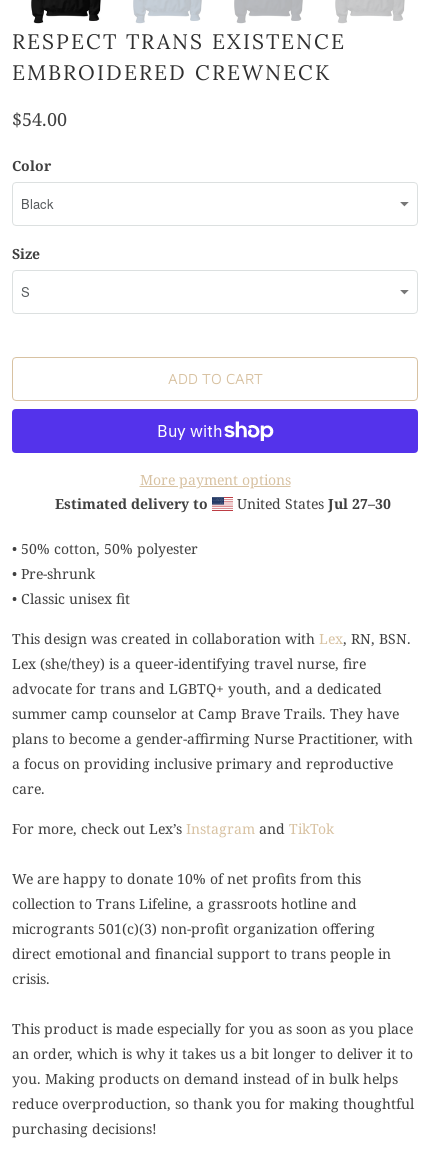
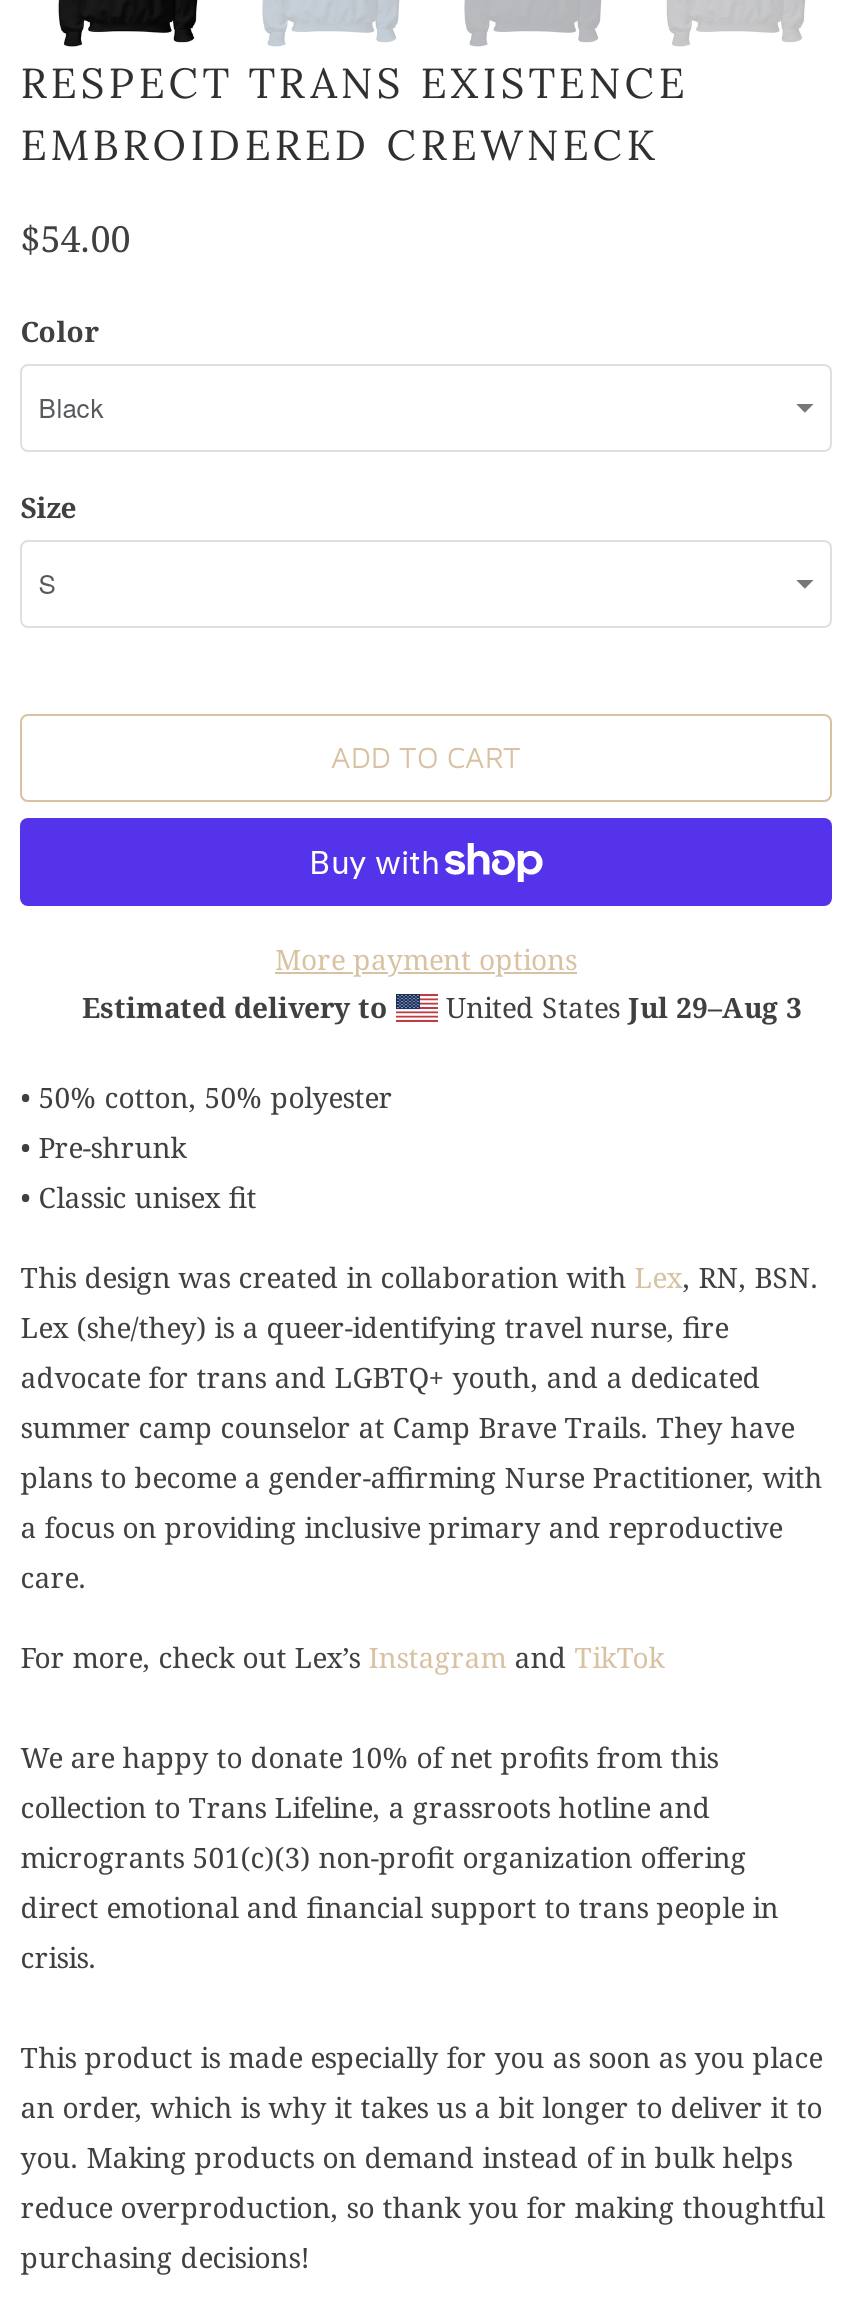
- United States Jul 27–30
+ United States Jul 29–Aug 3
